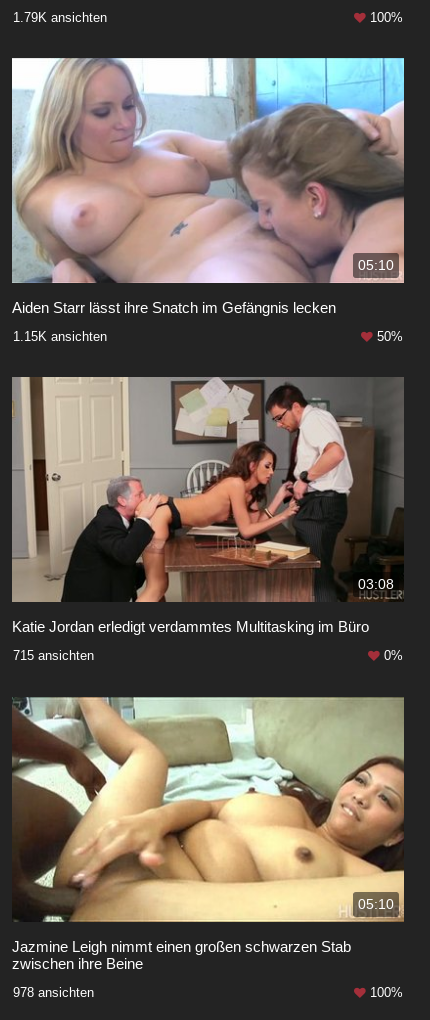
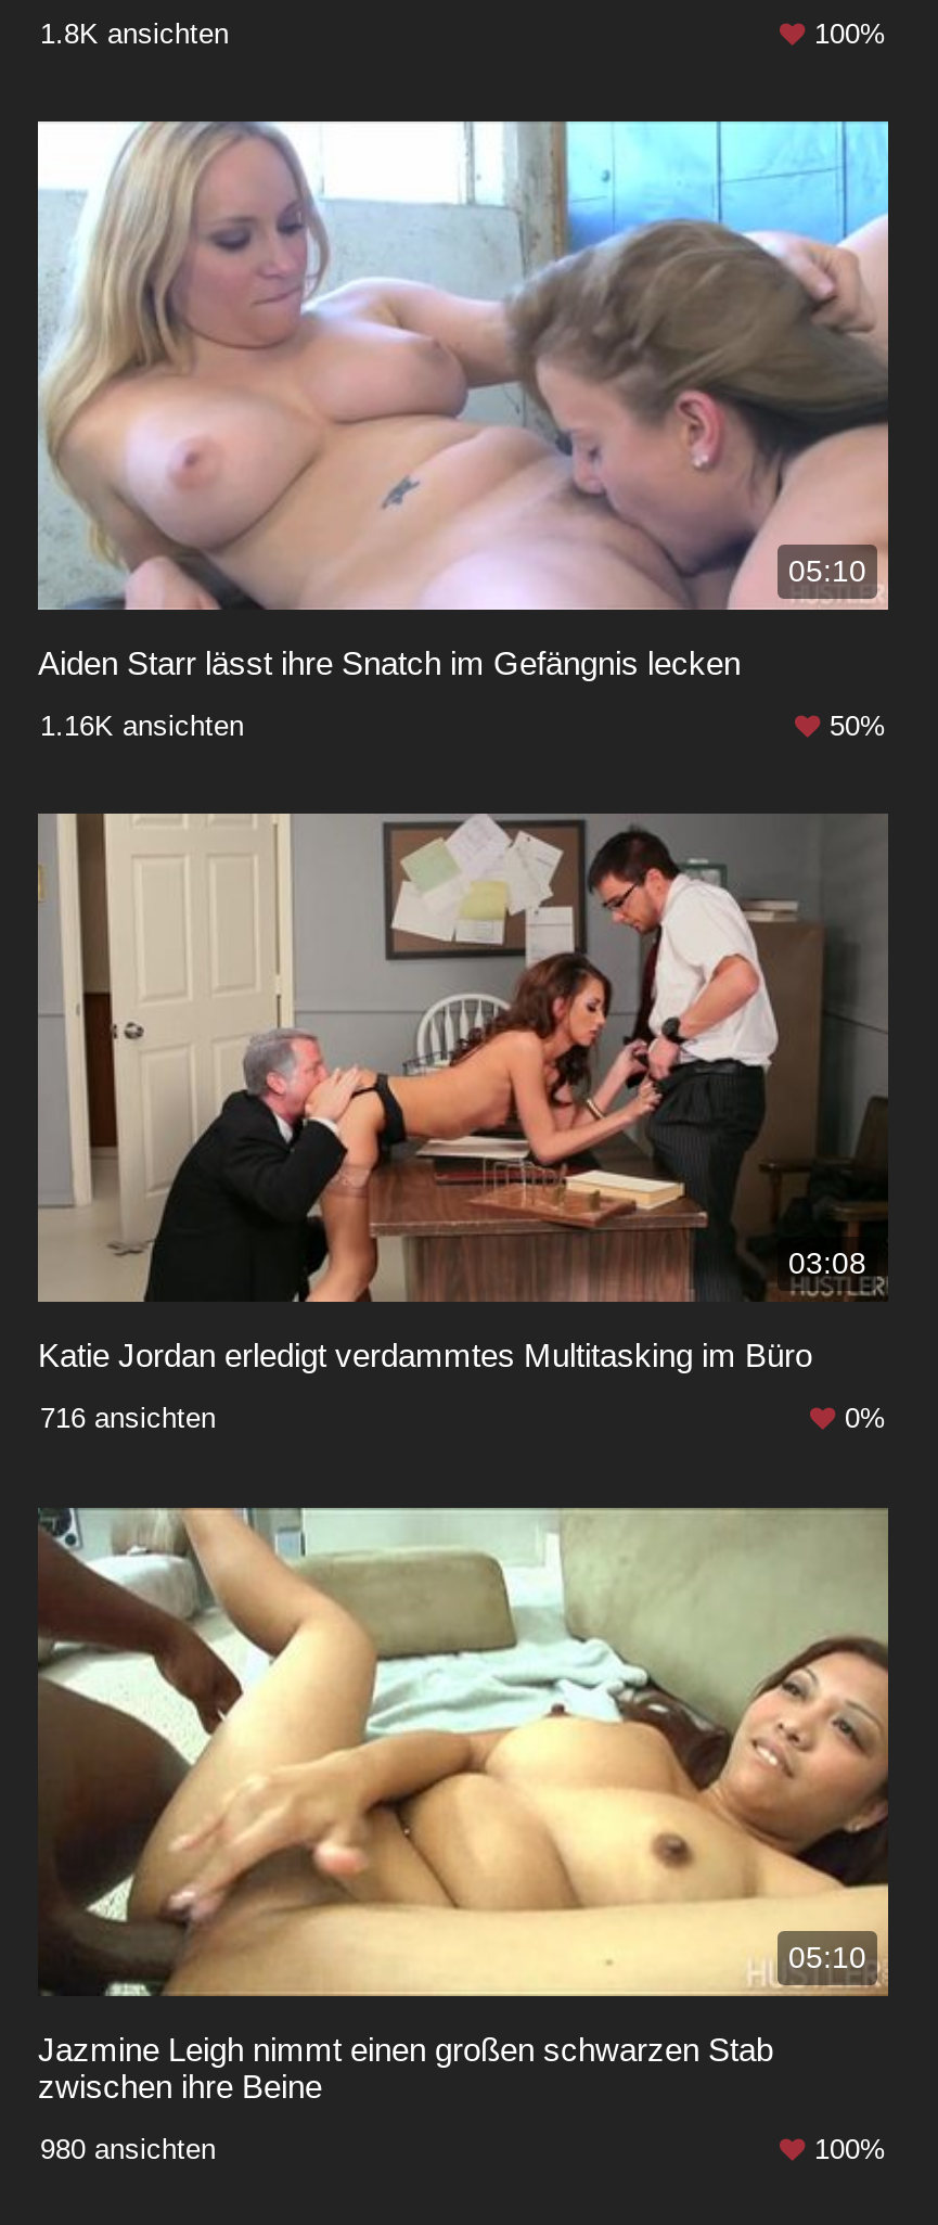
- 1.79K ansichten
+ 1.8K ansichten

- 1.15K ansichten
+ 1.16K ansichten

- 715 ansichten
+ 716 ansichten

- 978 ansichten
+ 980 ansichten
